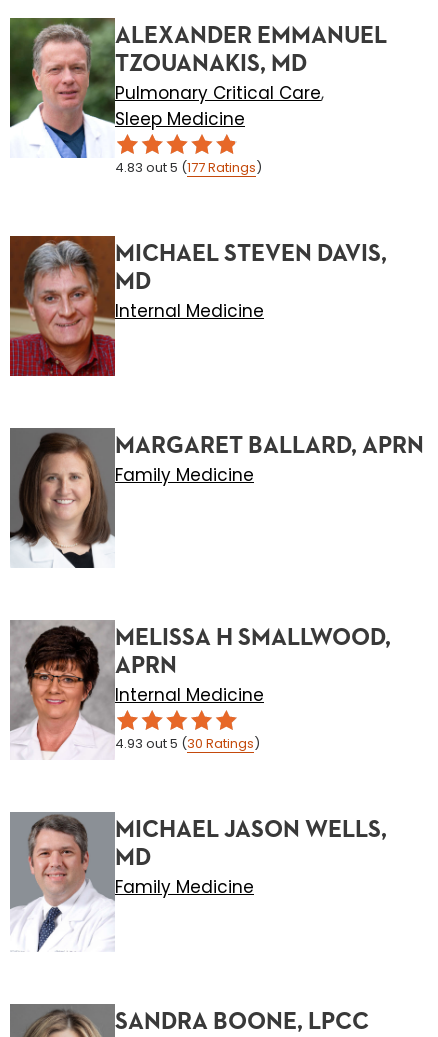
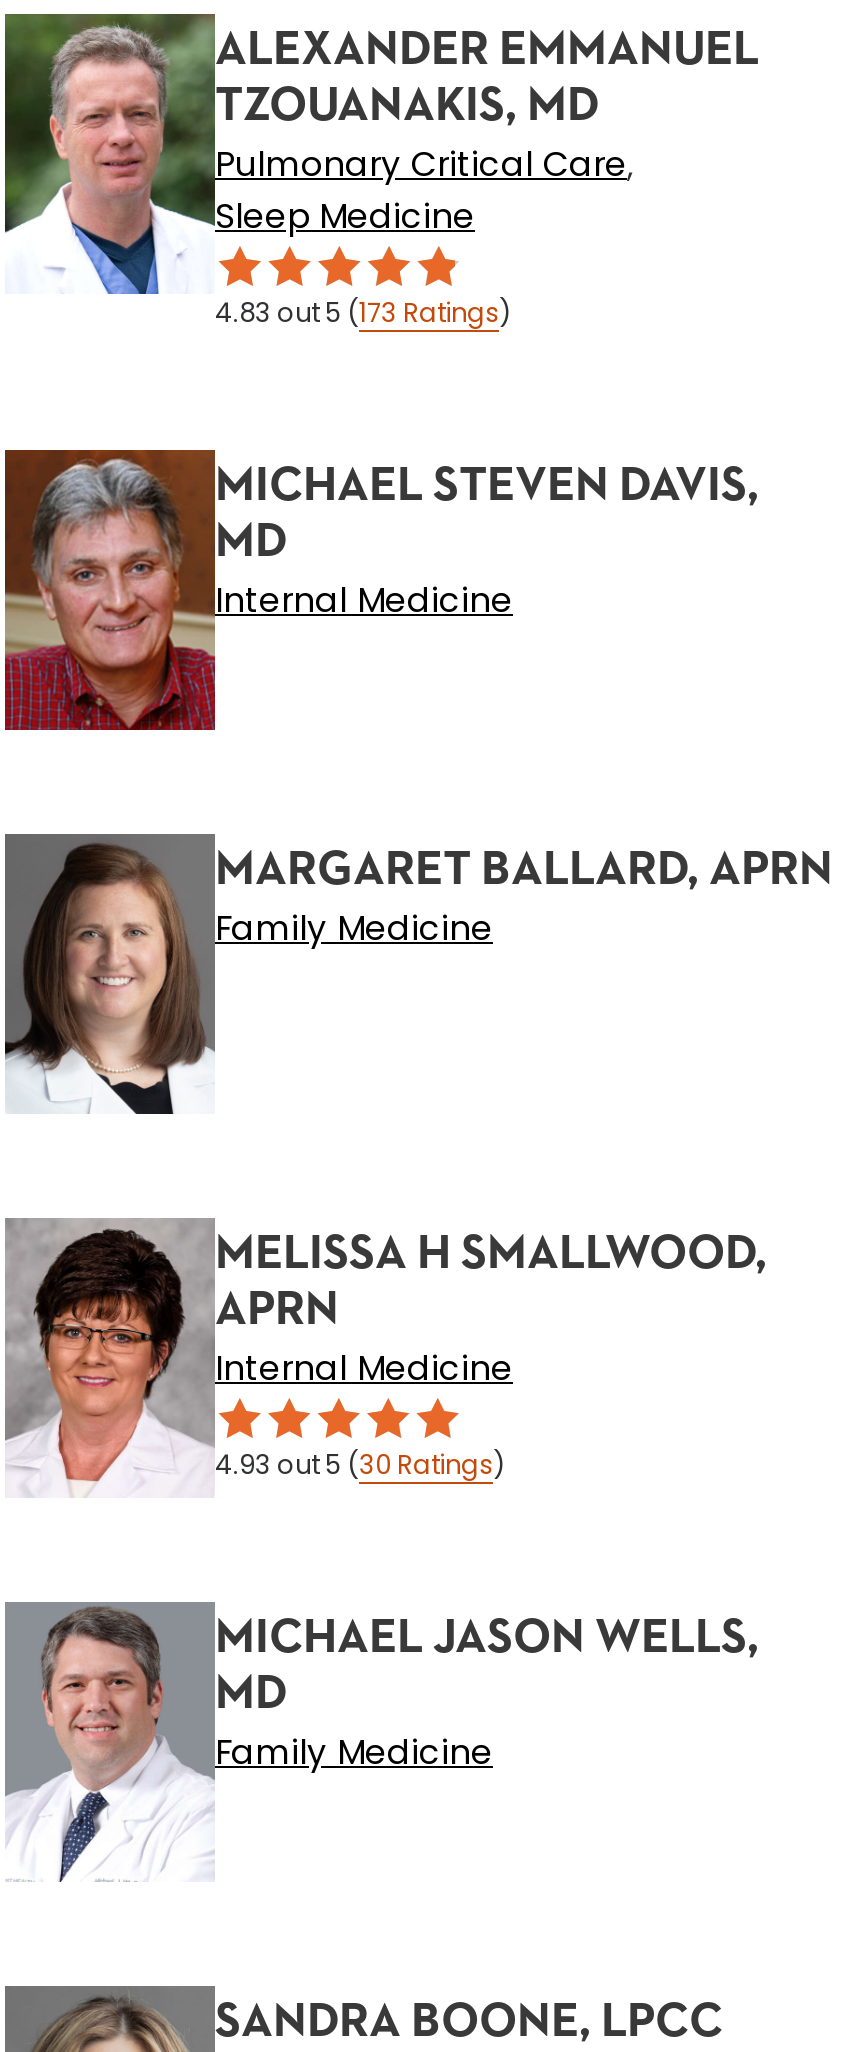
- 4.83 out 5 (177 Ratings)
+ 4.83 out 5 (173 Ratings)
